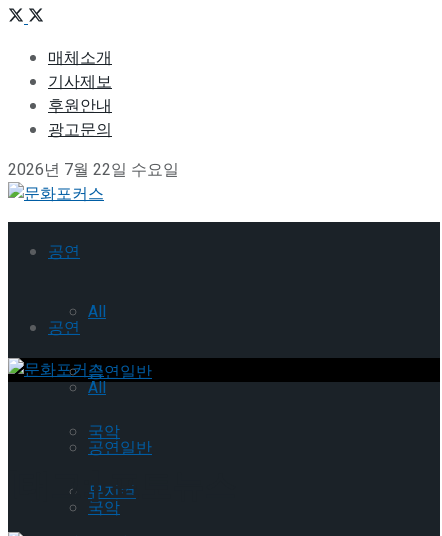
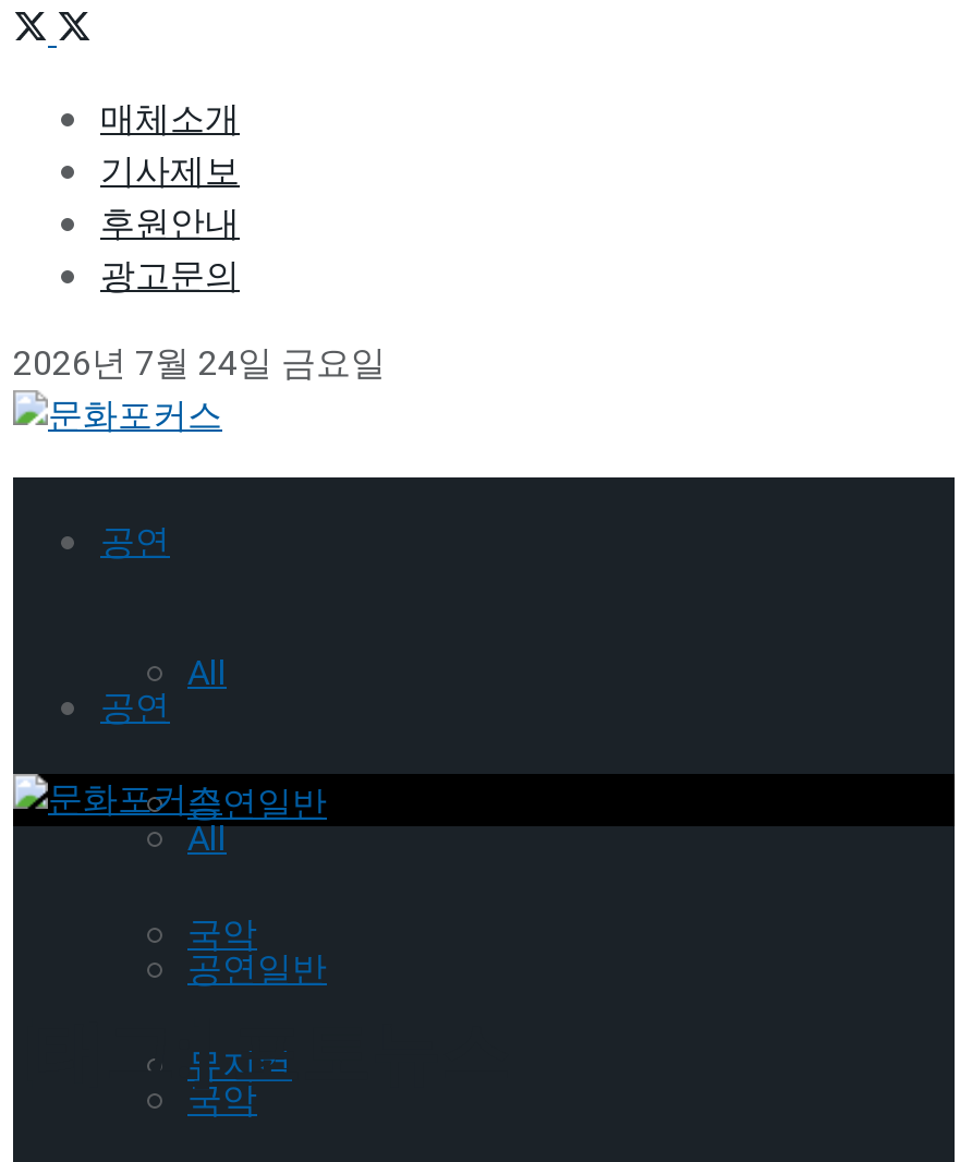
- 2026년 7월 22일 수요일
+ 2026년 7월 24일 금요일
